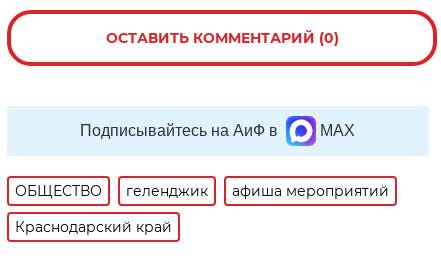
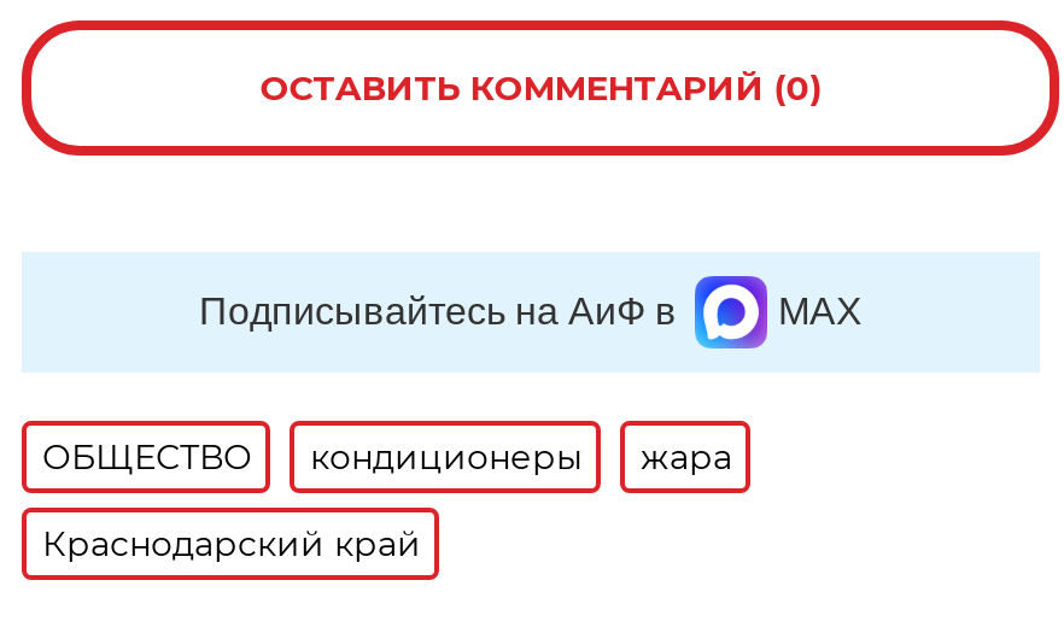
- геленджик
- афиша мероприятий
+ кондиционеры
+ жара
